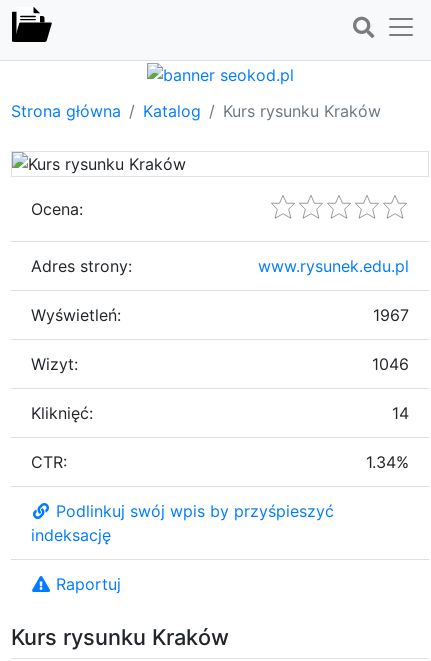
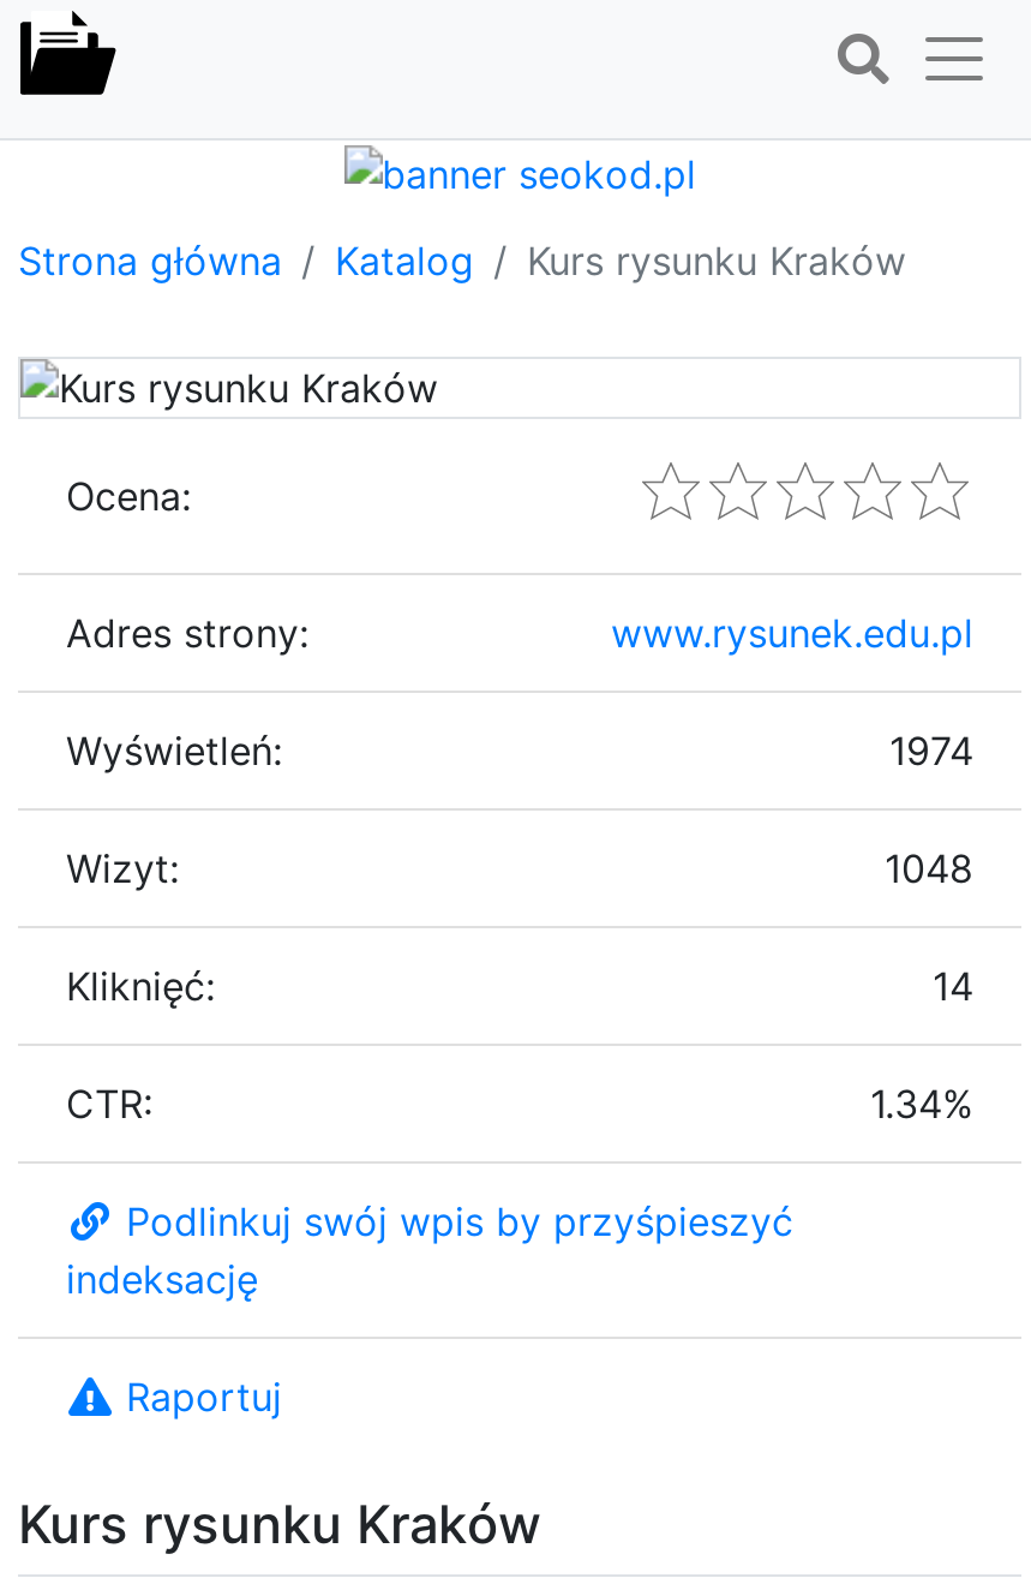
- 1967
+ 1974

- 1046
+ 1048
